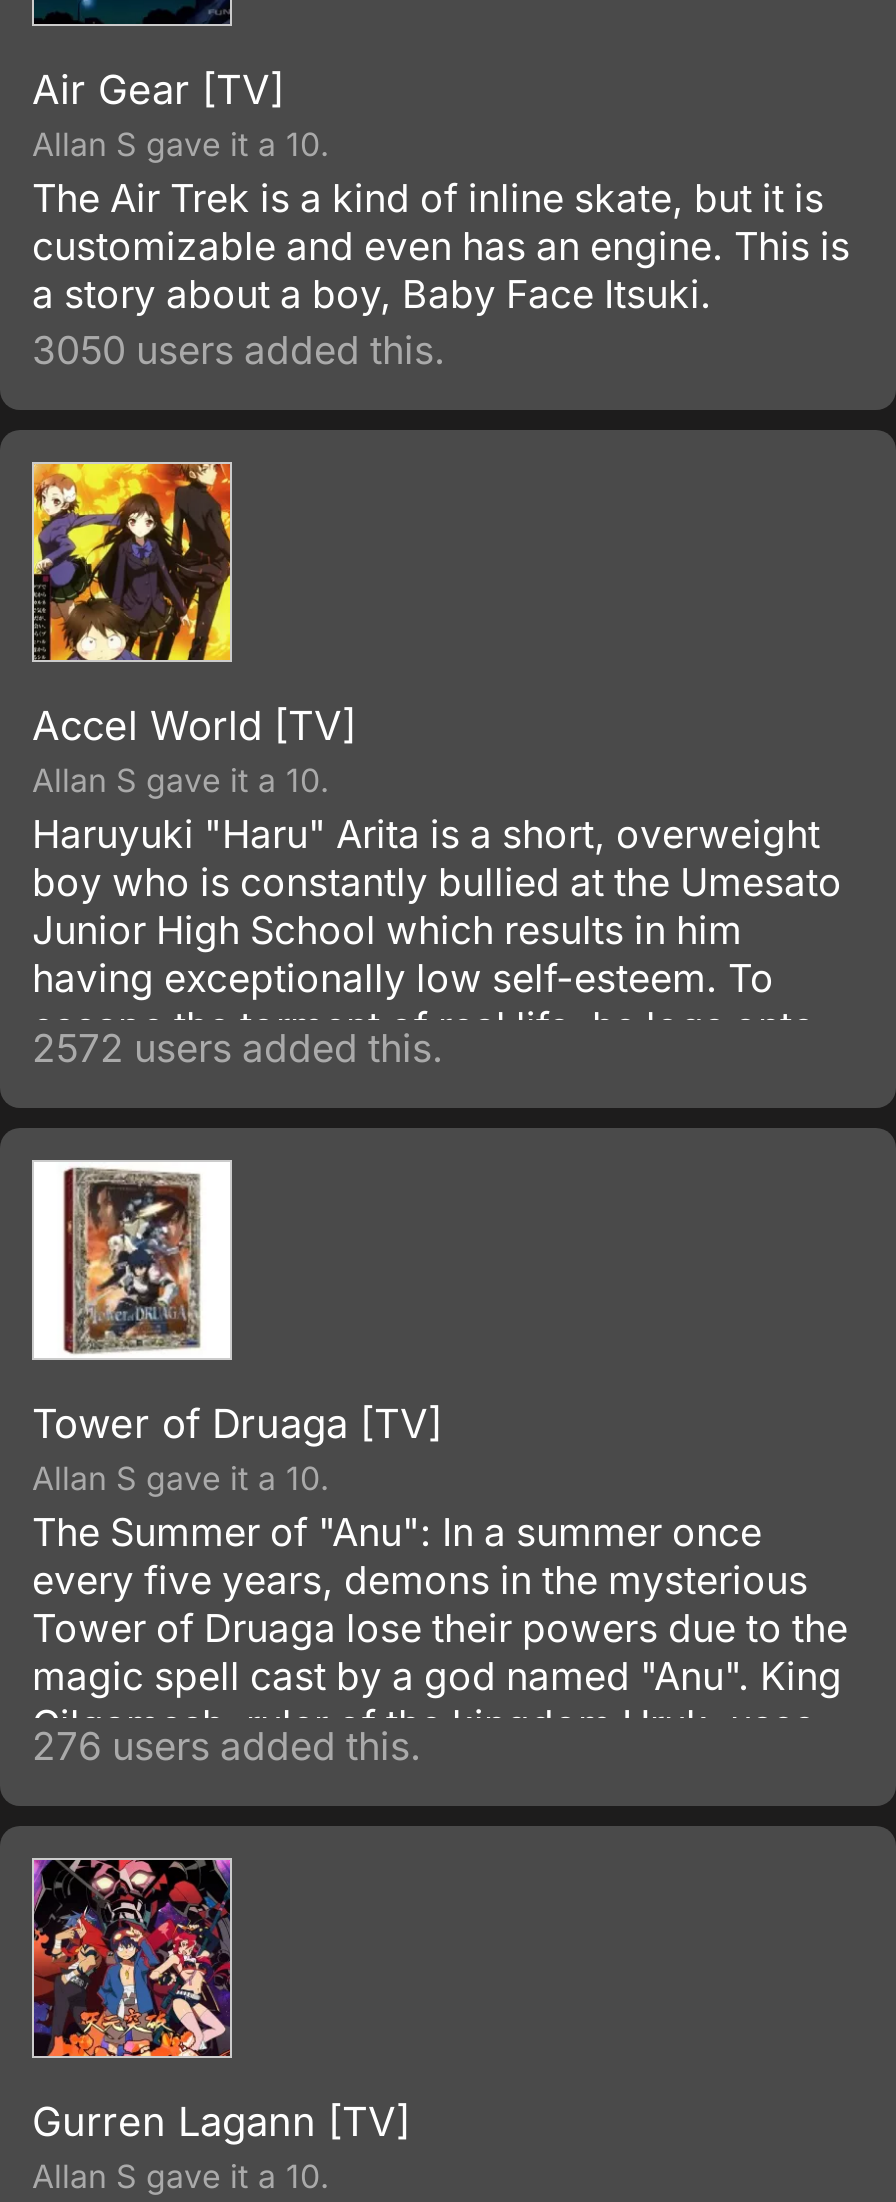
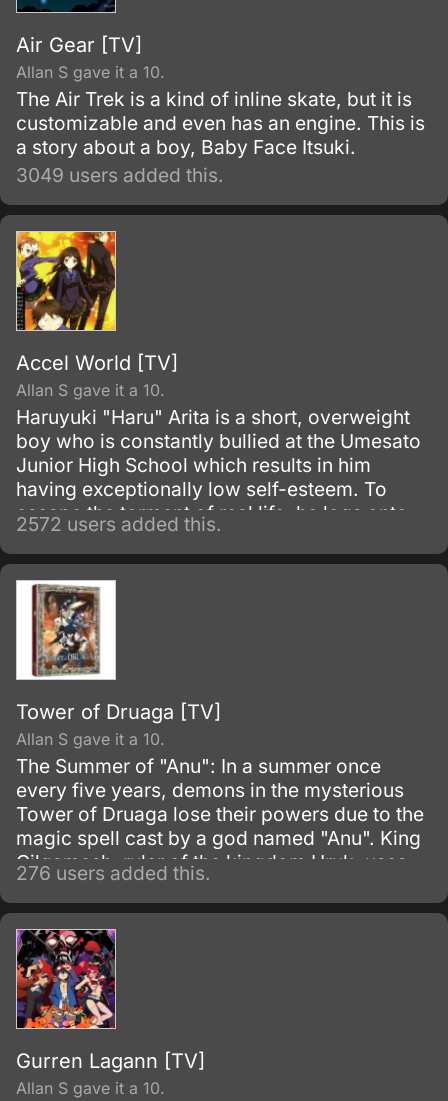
- 3050 users added this.
+ 3049 users added this.
